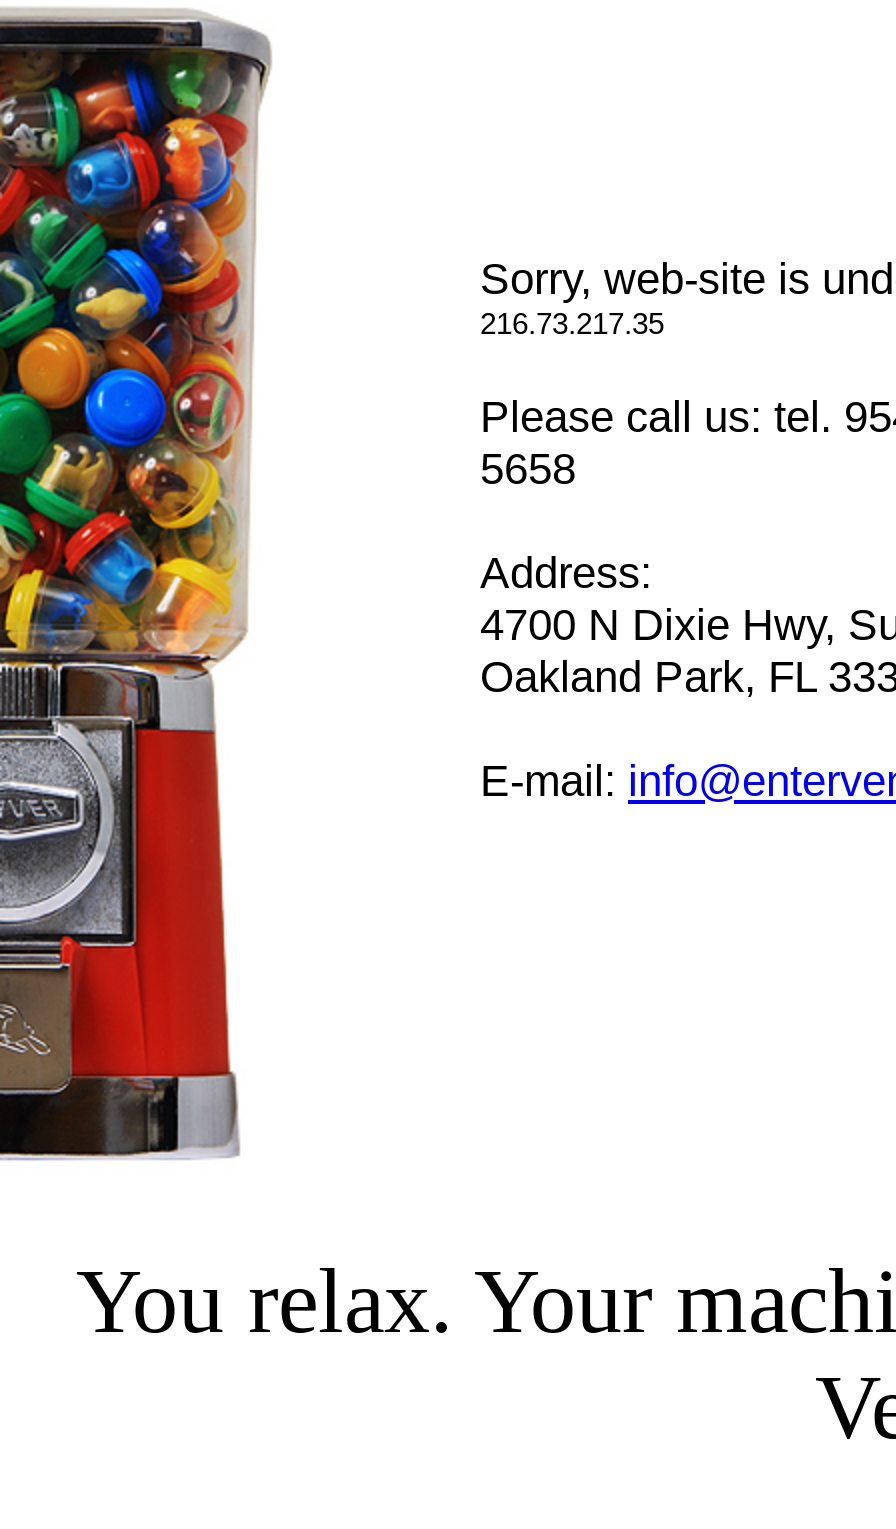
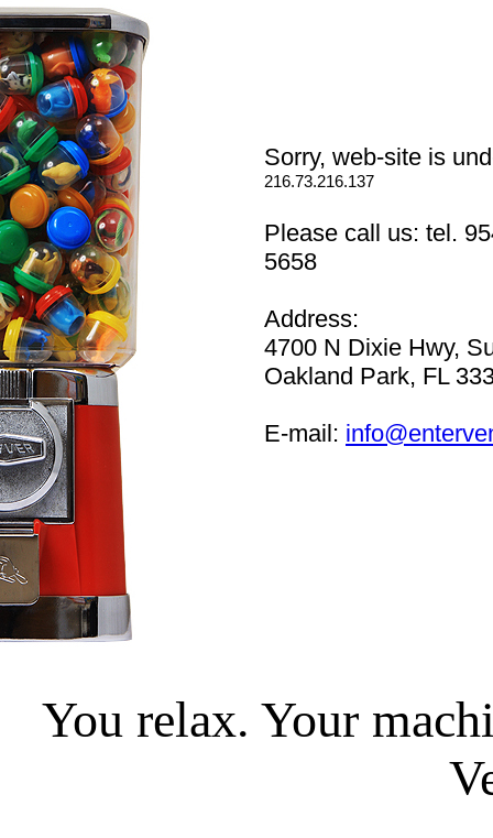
- 216.73.217.35
+ 216.73.216.137
